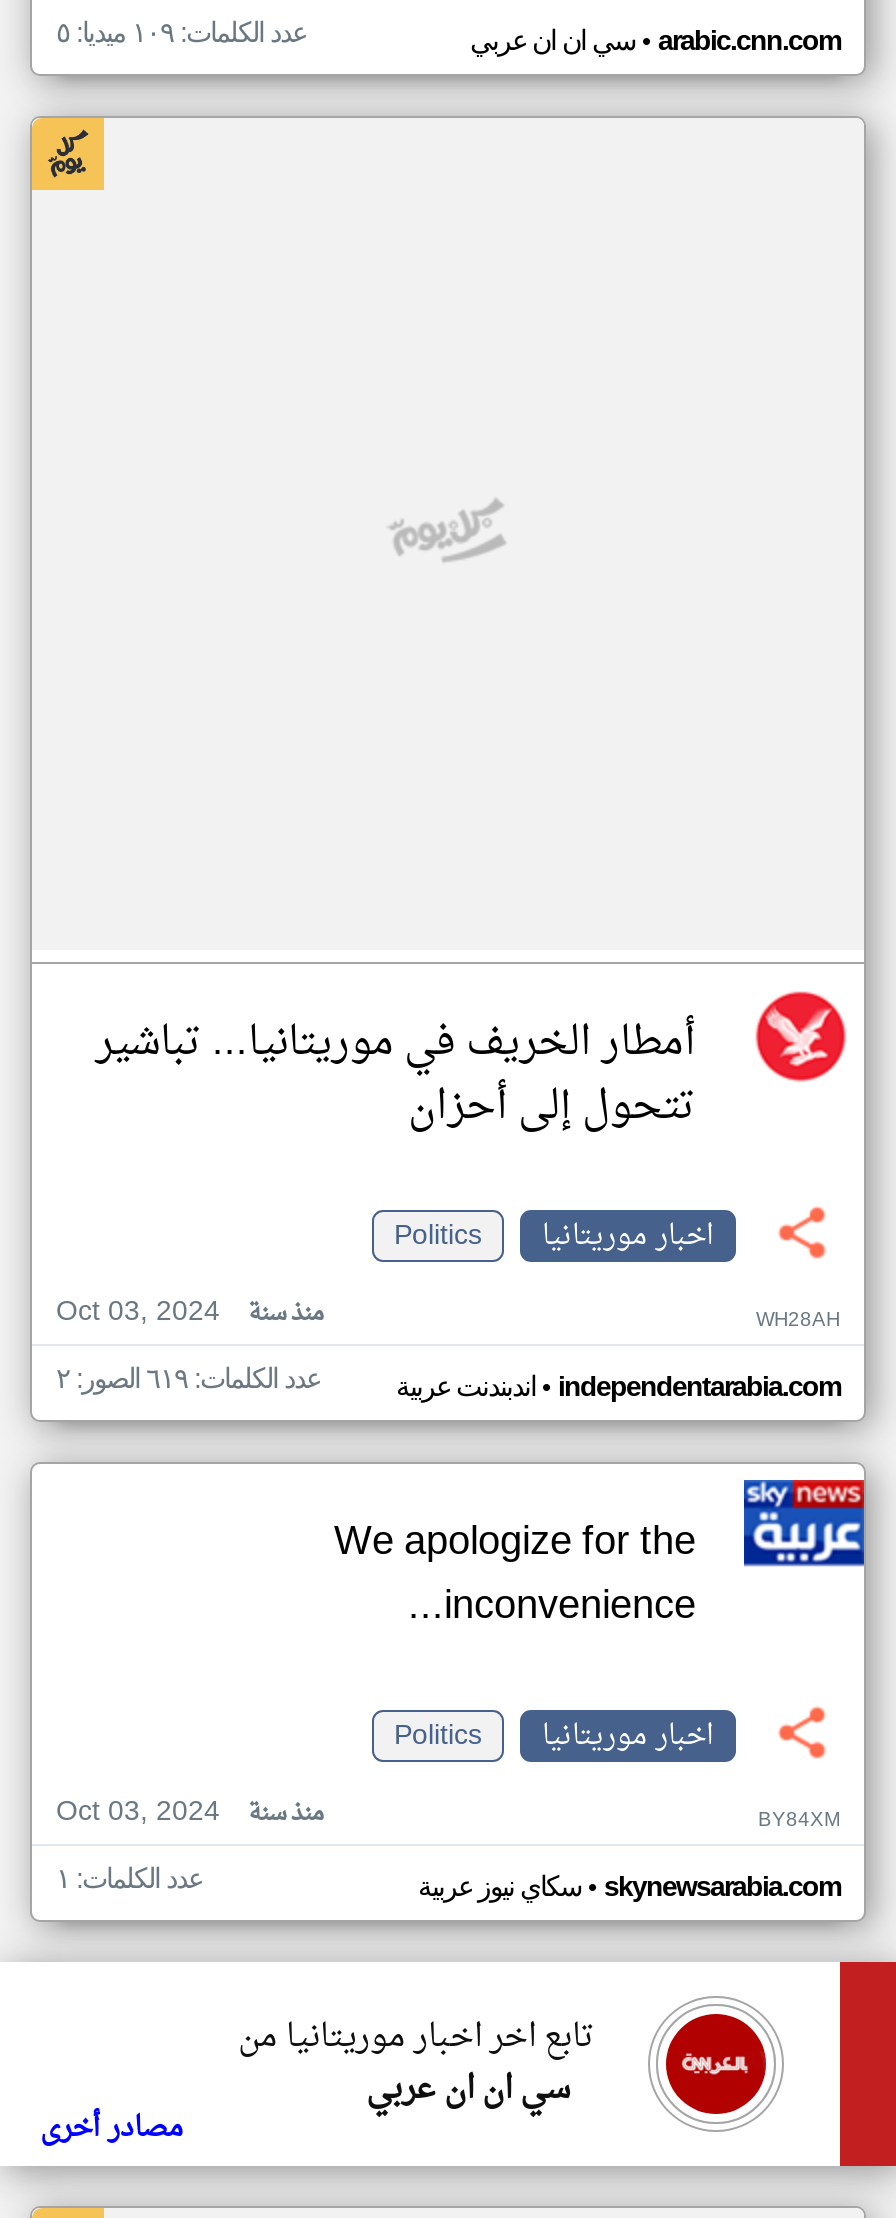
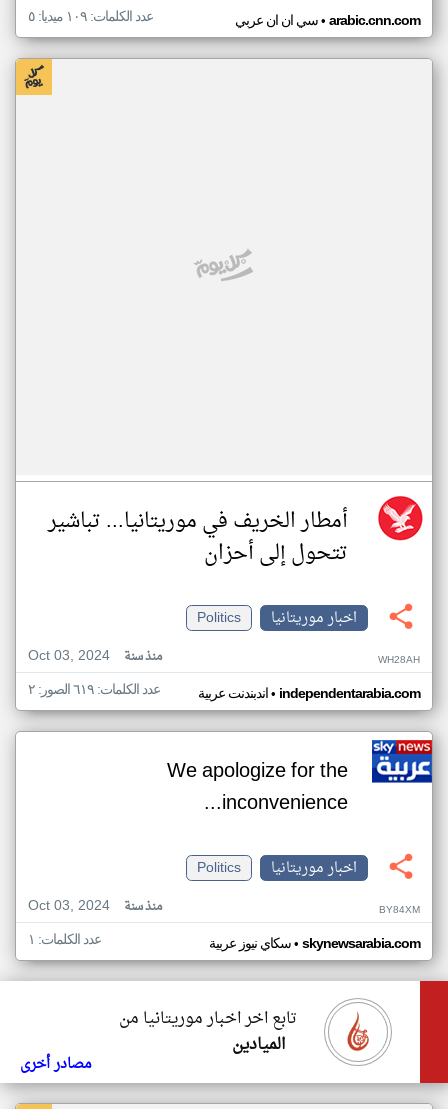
- [image]
+ [image]

- سي ان ان عربي
+ الميادين
